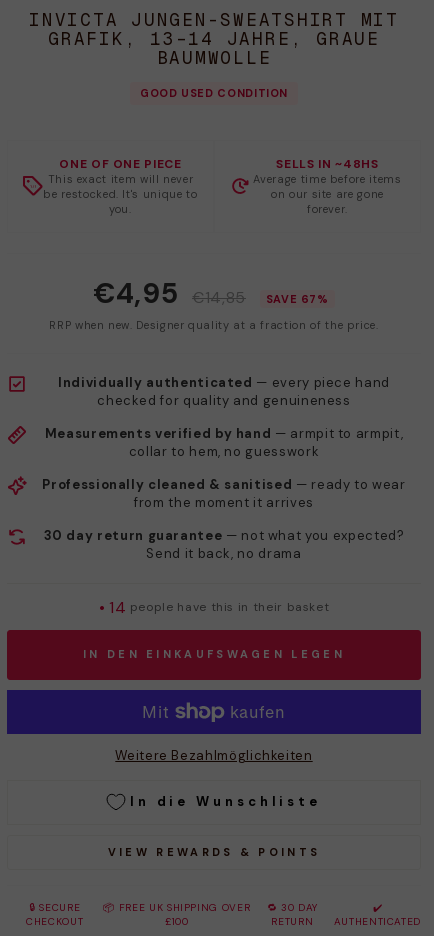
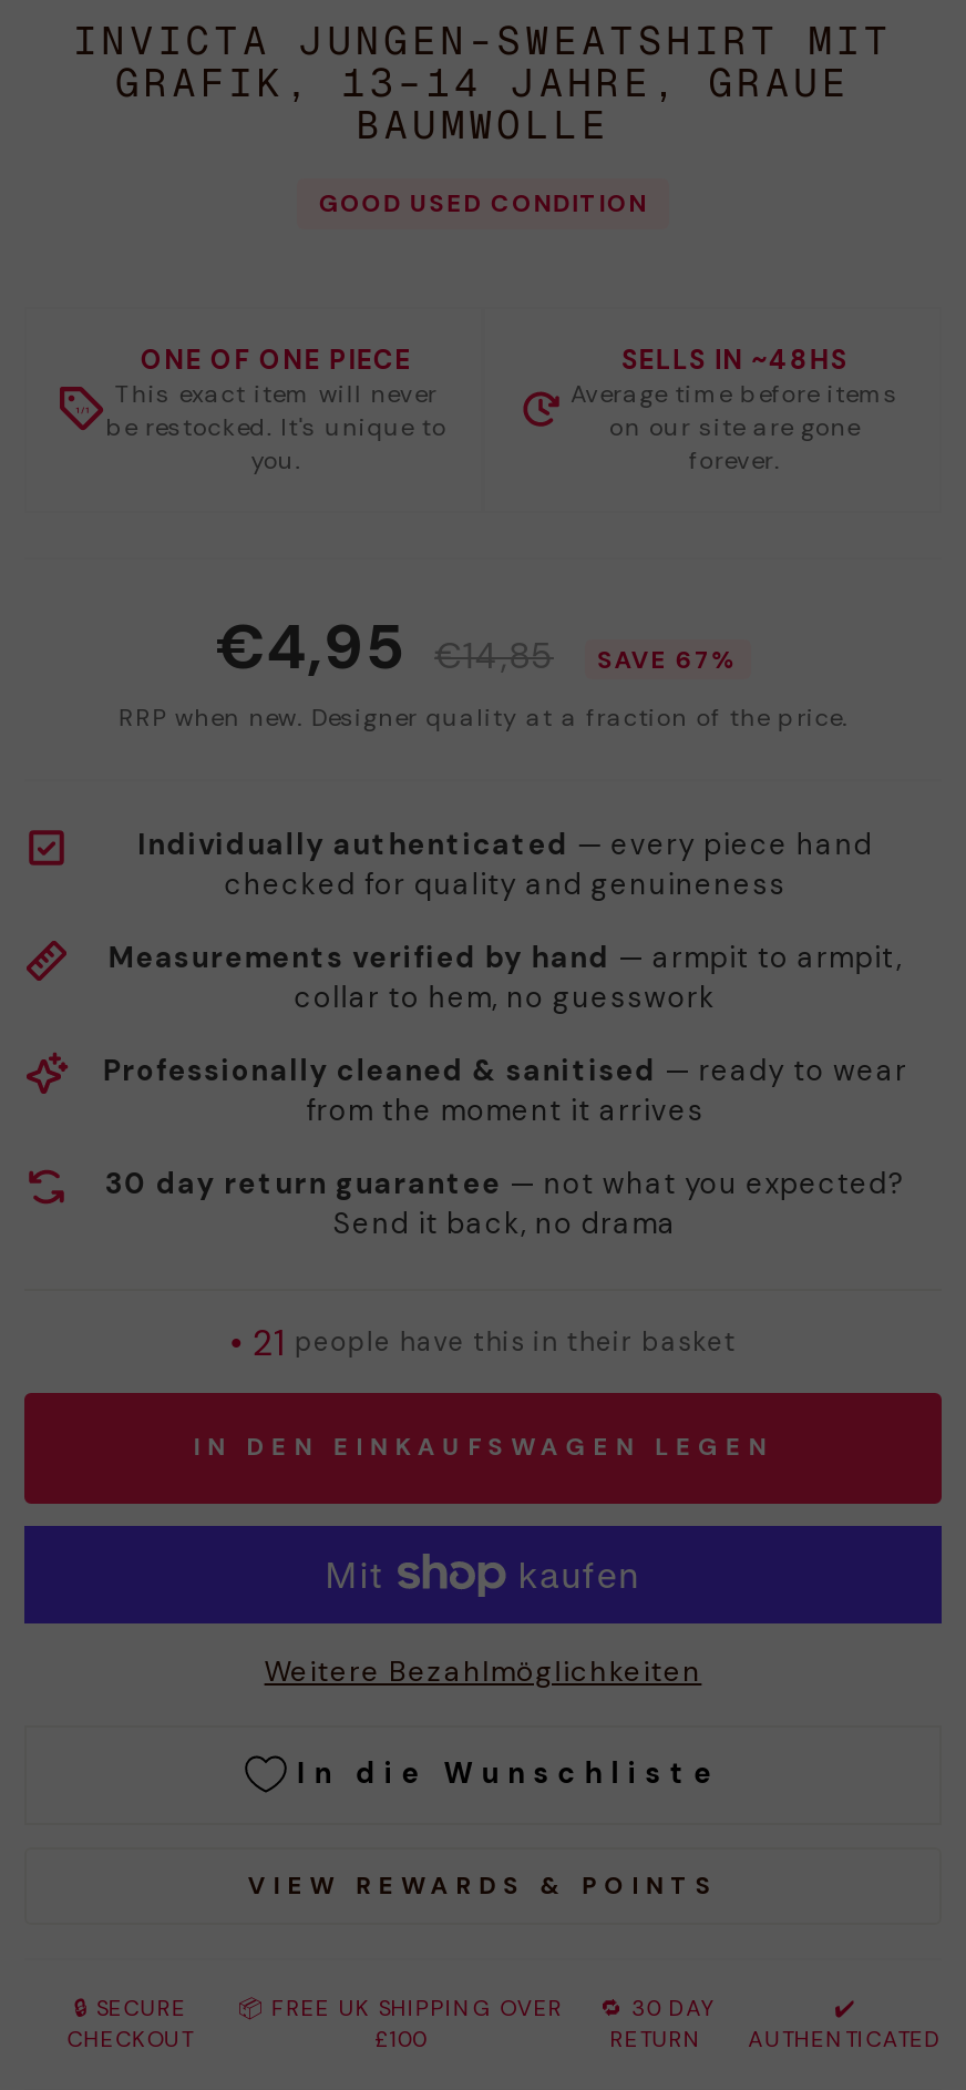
- • 14 people have this in their basket
+ • 21 people have this in their basket
